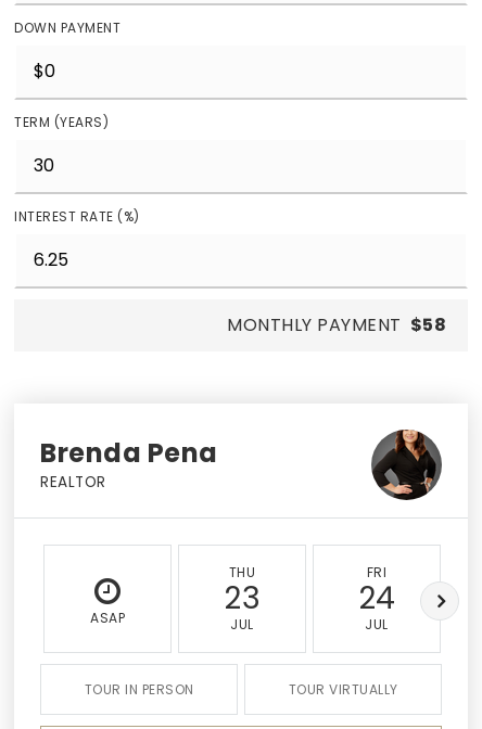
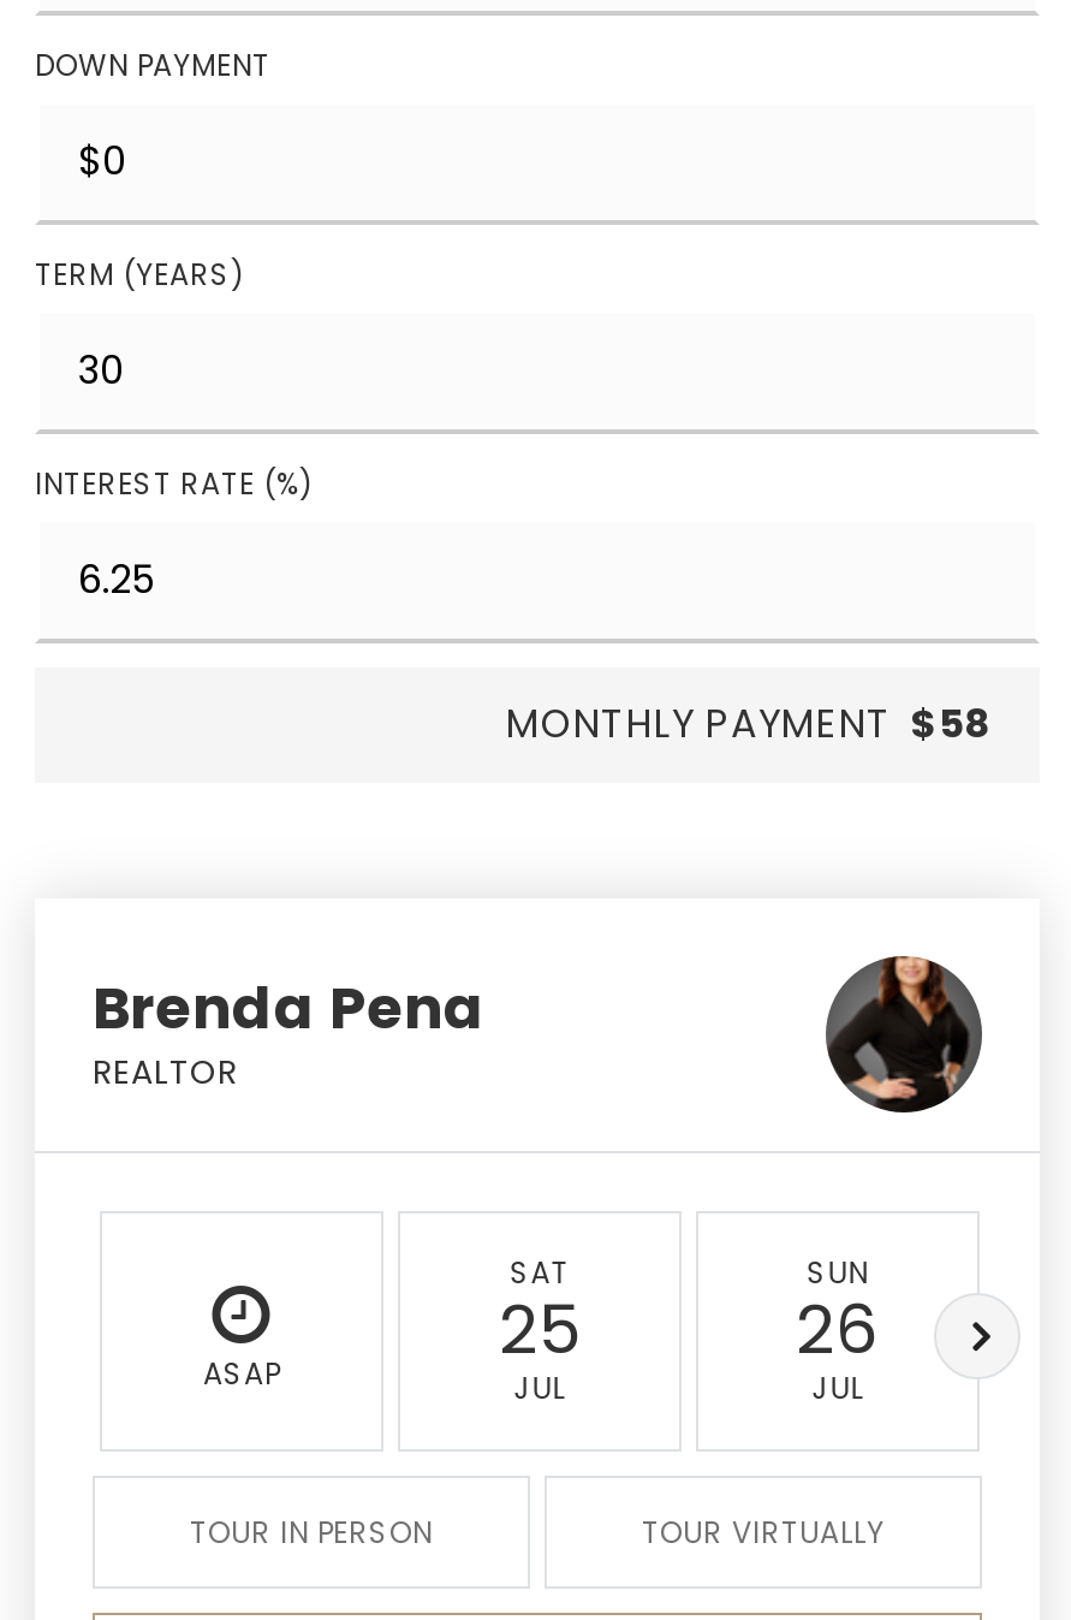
- THU
- 23
+ SAT
+ 25

- FRI
- 24
+ SUN
+ 26
